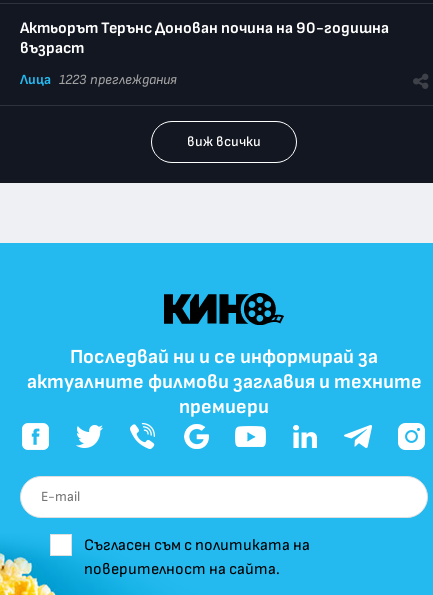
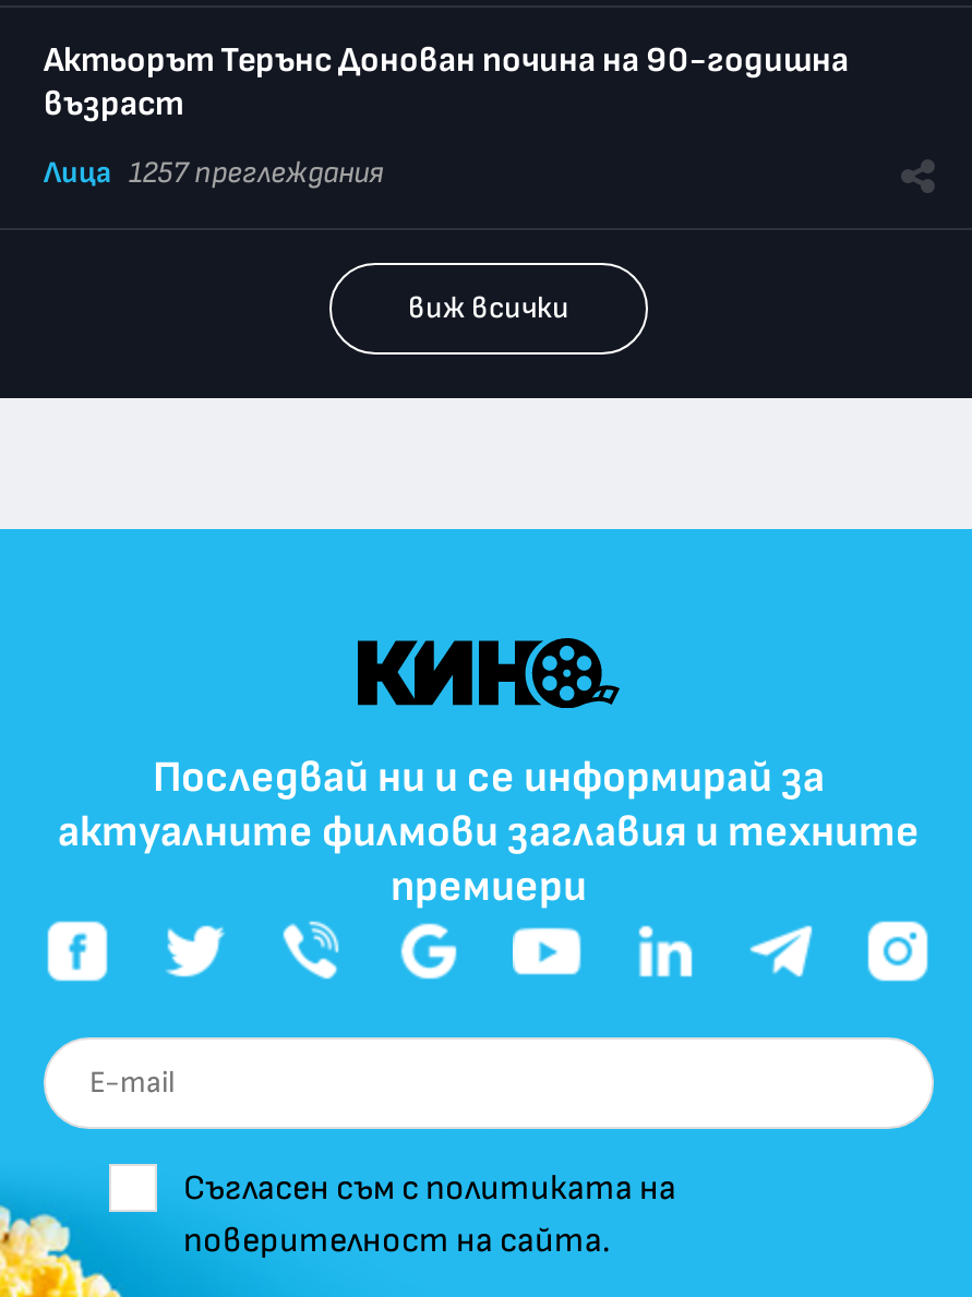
- Лица 1223 преглеждания
+ Лица 1257 преглеждания
